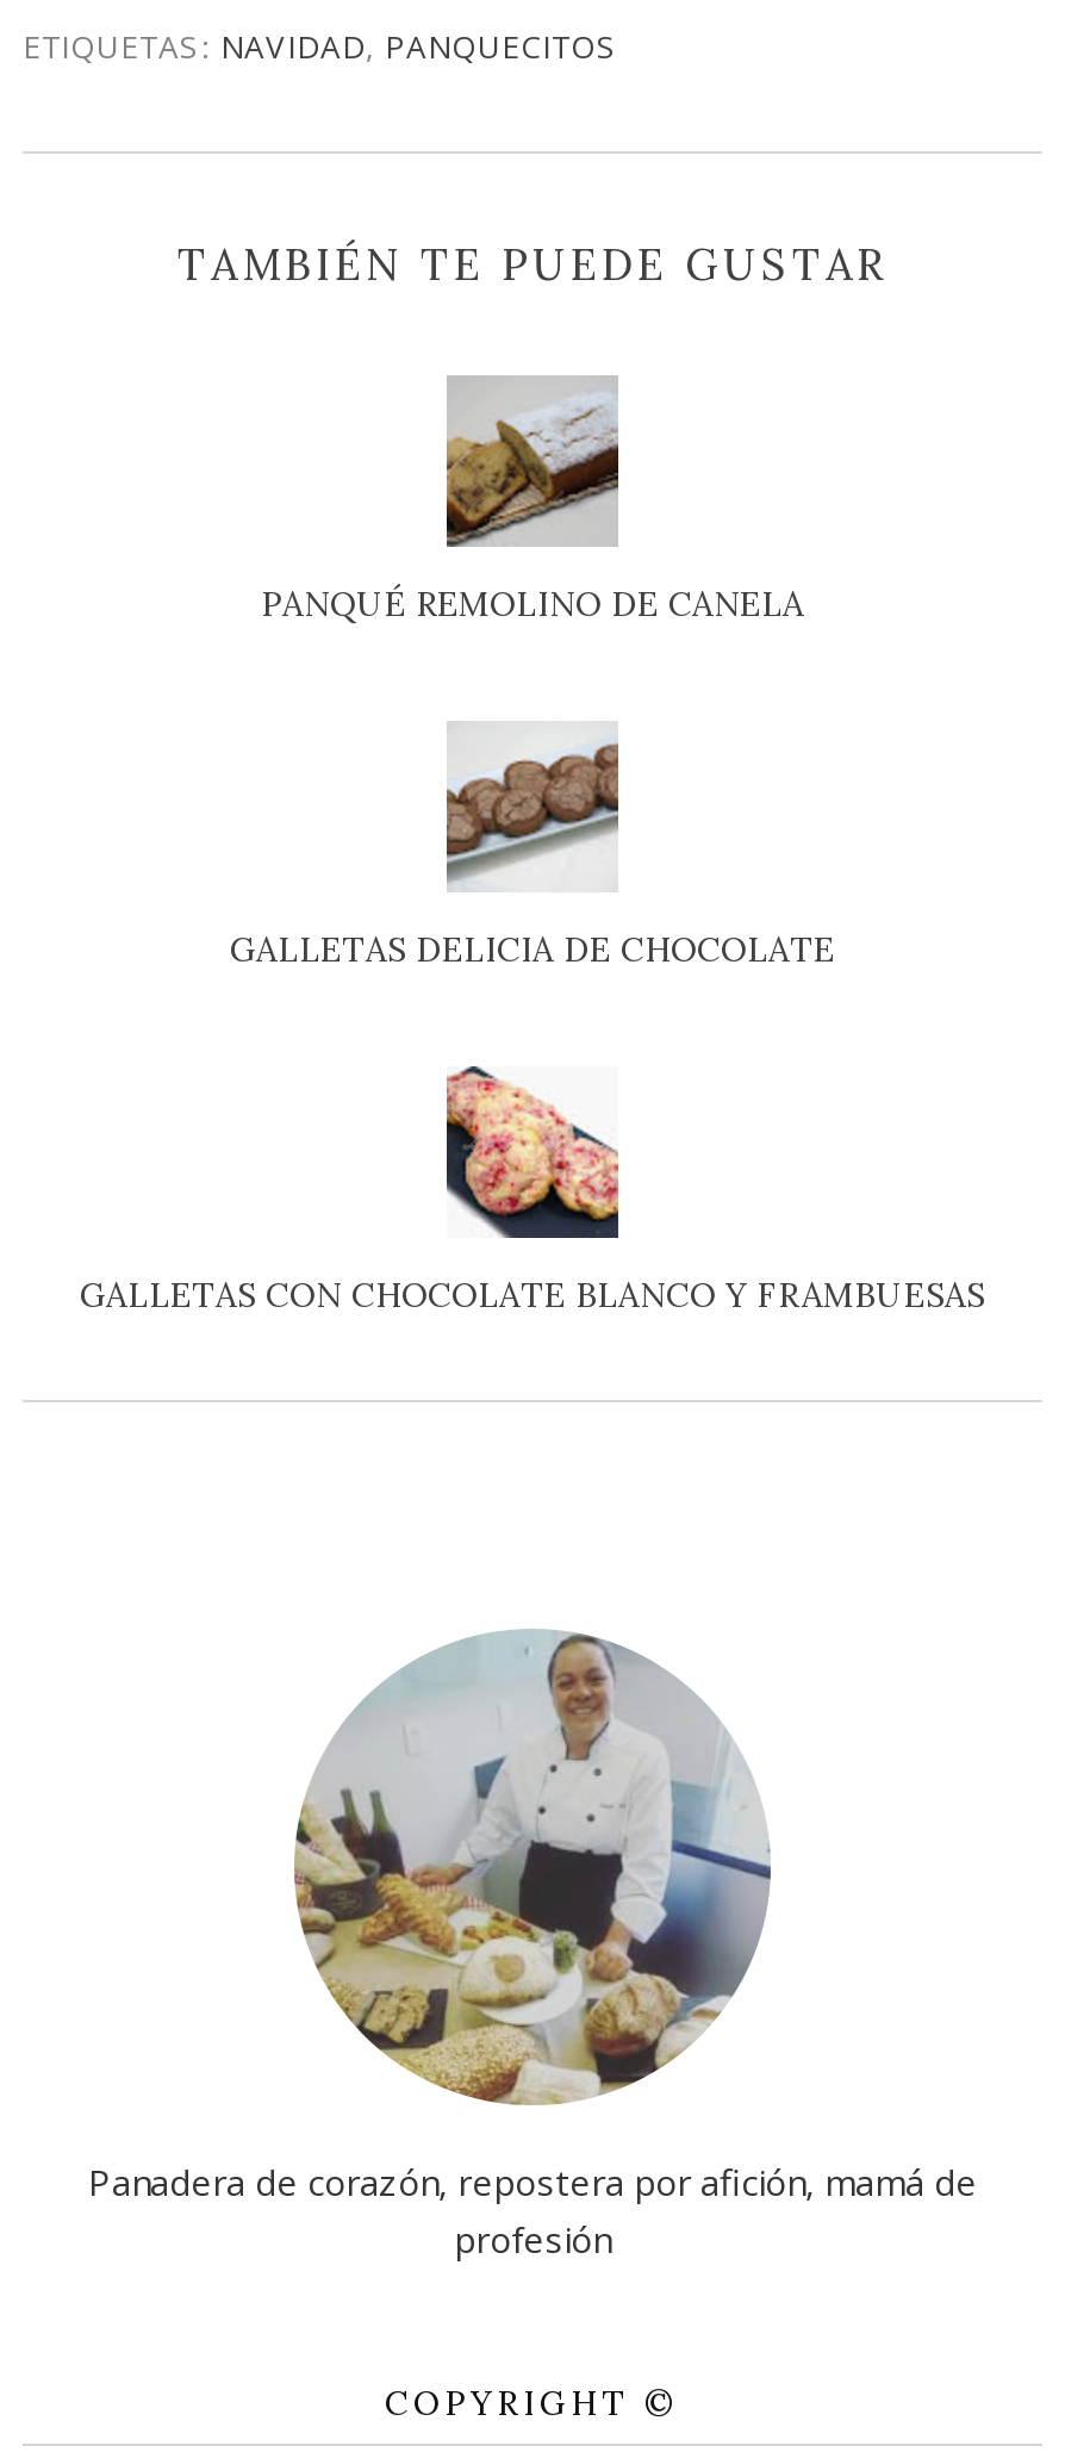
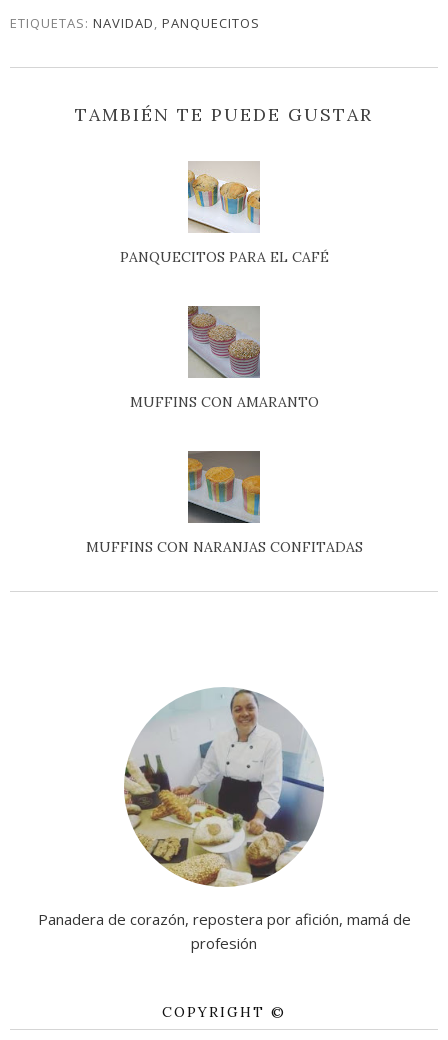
- [image]
- PANQUÉ REMOLINO DE CANELA
+ [image]
+ PANQUECITOS PARA EL CAFÉ

- [image]
- GALLETAS DELICIA DE CHOCOLATE
+ [image]
+ MUFFINS CON AMARANTO

- [image]
- GALLETAS CON CHOCOLATE BLANCO Y FRAMBUESAS
+ [image]
+ MUFFINS CON NARANJAS CONFITADAS
